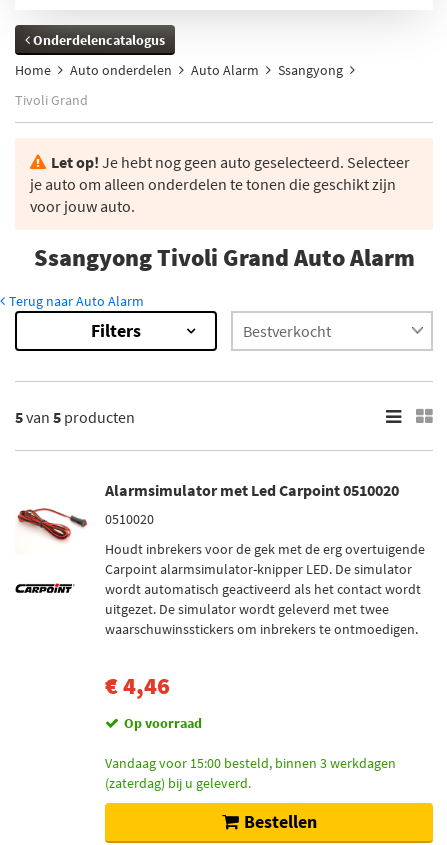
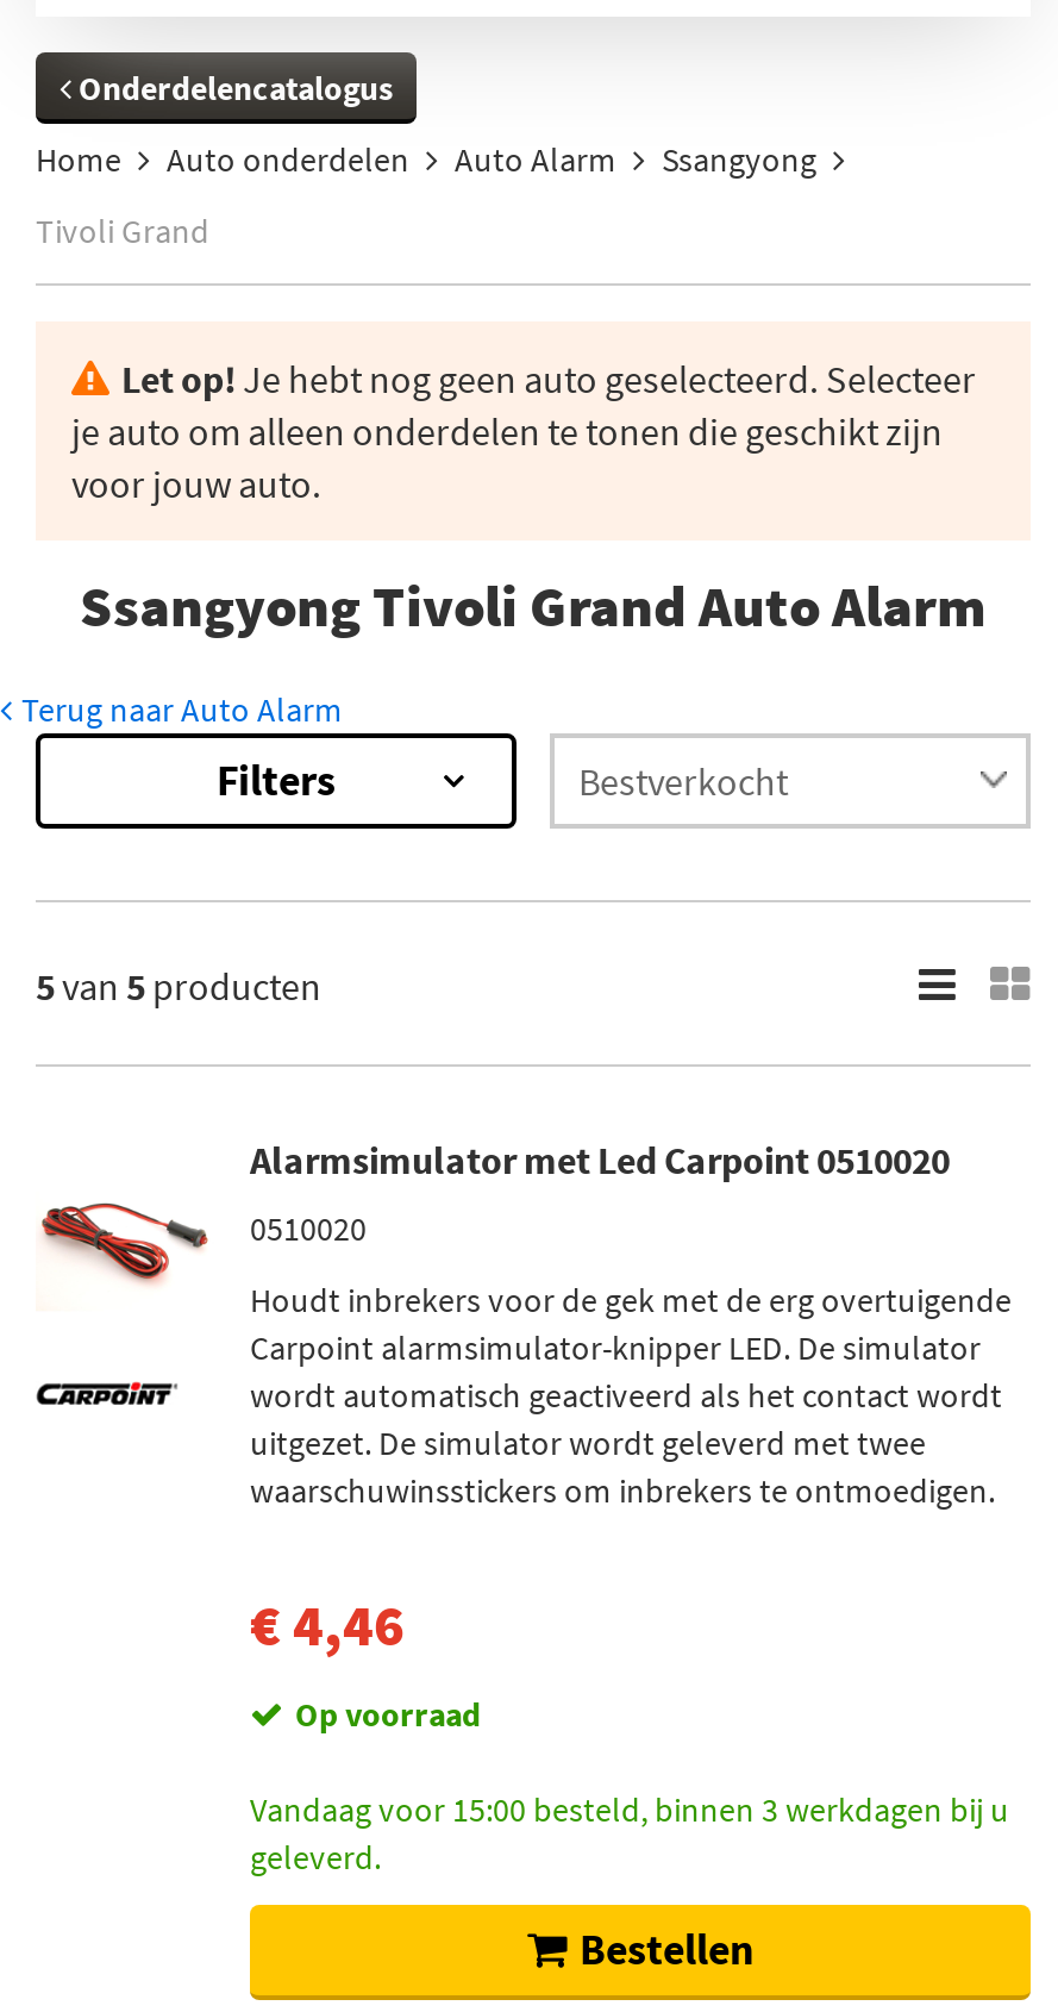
- Vandaag voor 15:00 besteld, binnen 3 werkdagen
- (zaterdag) bij u geleverd.
+ Vandaag voor 15:00 besteld, binnen 3 werkdagen bij u
+ geleverd.
